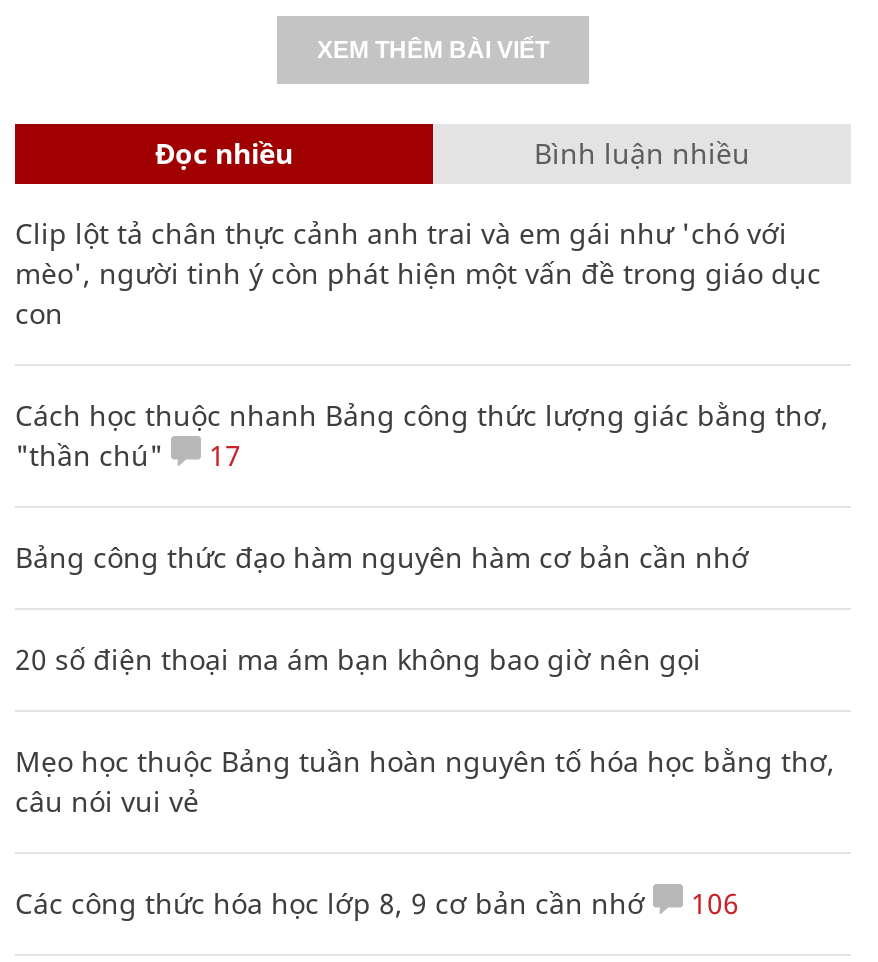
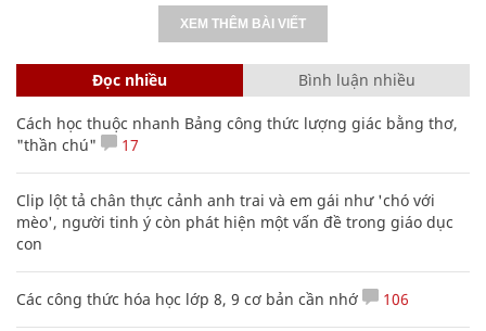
moved down: Clip lột tả chân thực cảnh anh trai và em gái như 'chó với | mèo', người tinh ý còn phát hiện một vấn đề trong giáo dục | con

- Bảng công thức đạo hàm nguyên hàm cơ bản cần nhớ
- 20 số điện thoại ma ám bạn không bao giờ nên gọi
- Mẹo học thuộc Bảng tuần hoàn nguyên tố hóa học bằng thơ,
- câu nói vui vẻ
